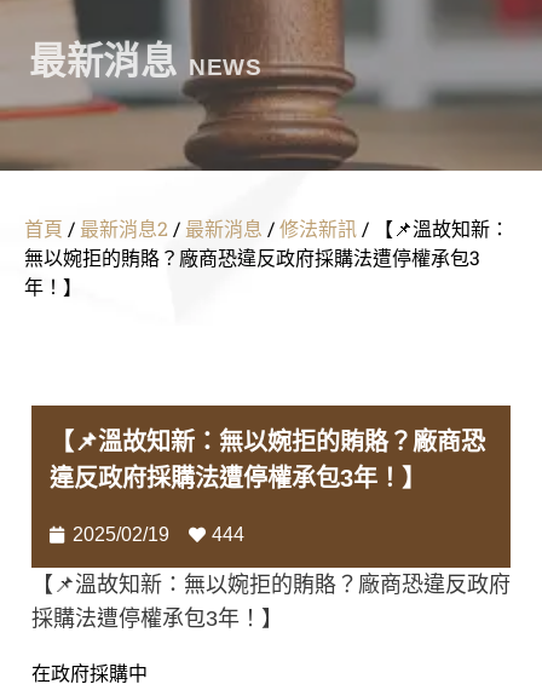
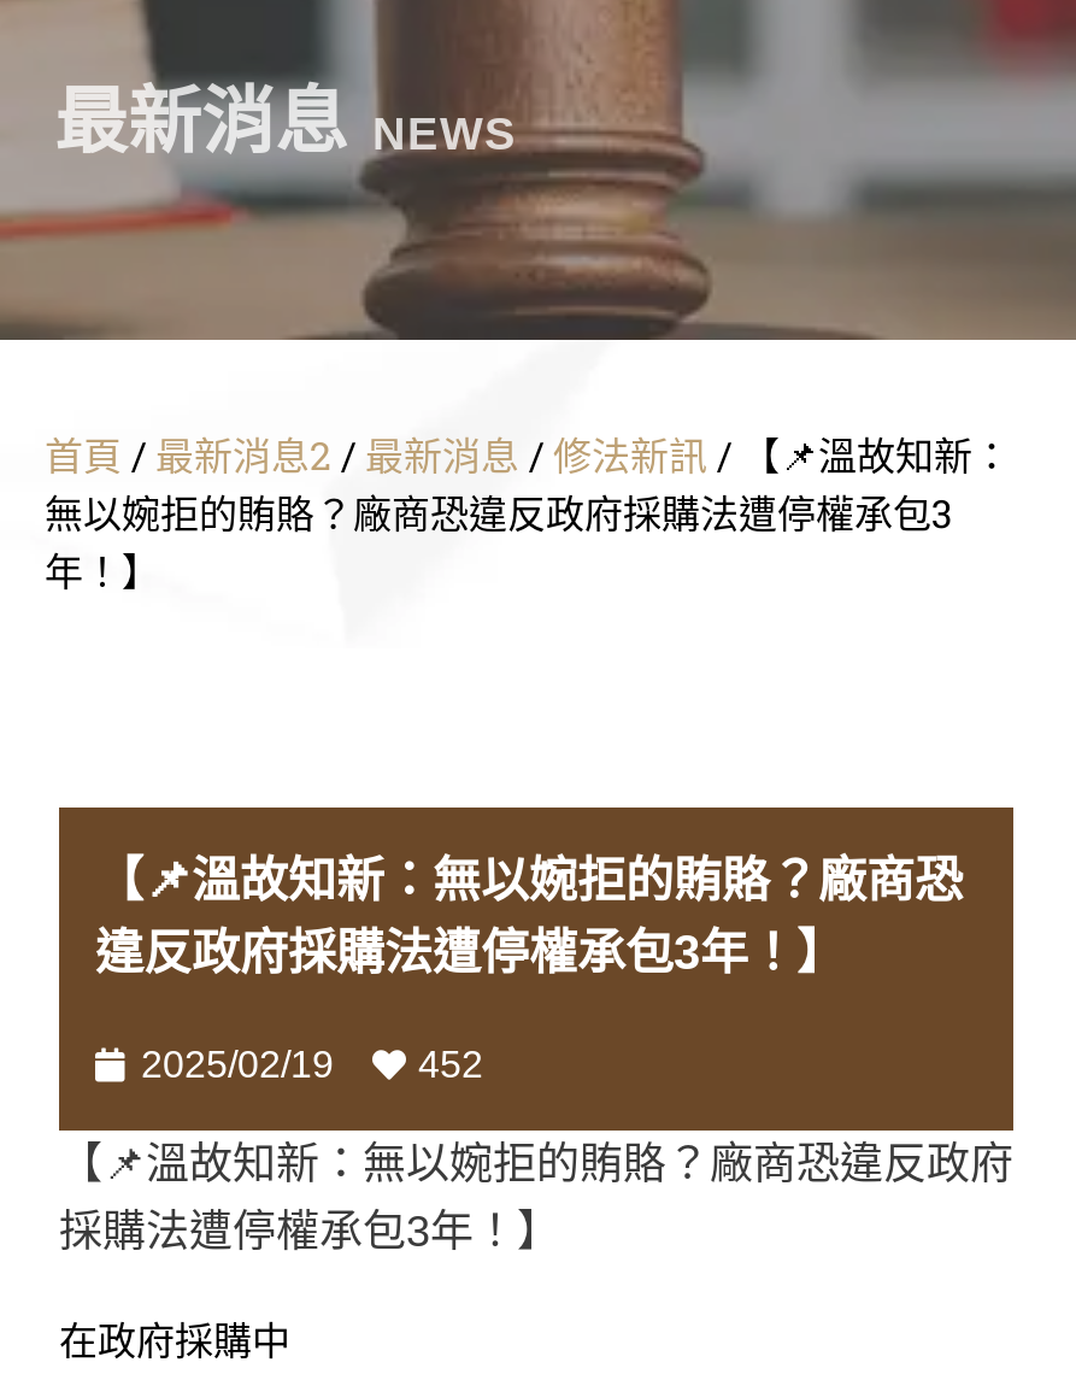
- 444
+ 452
